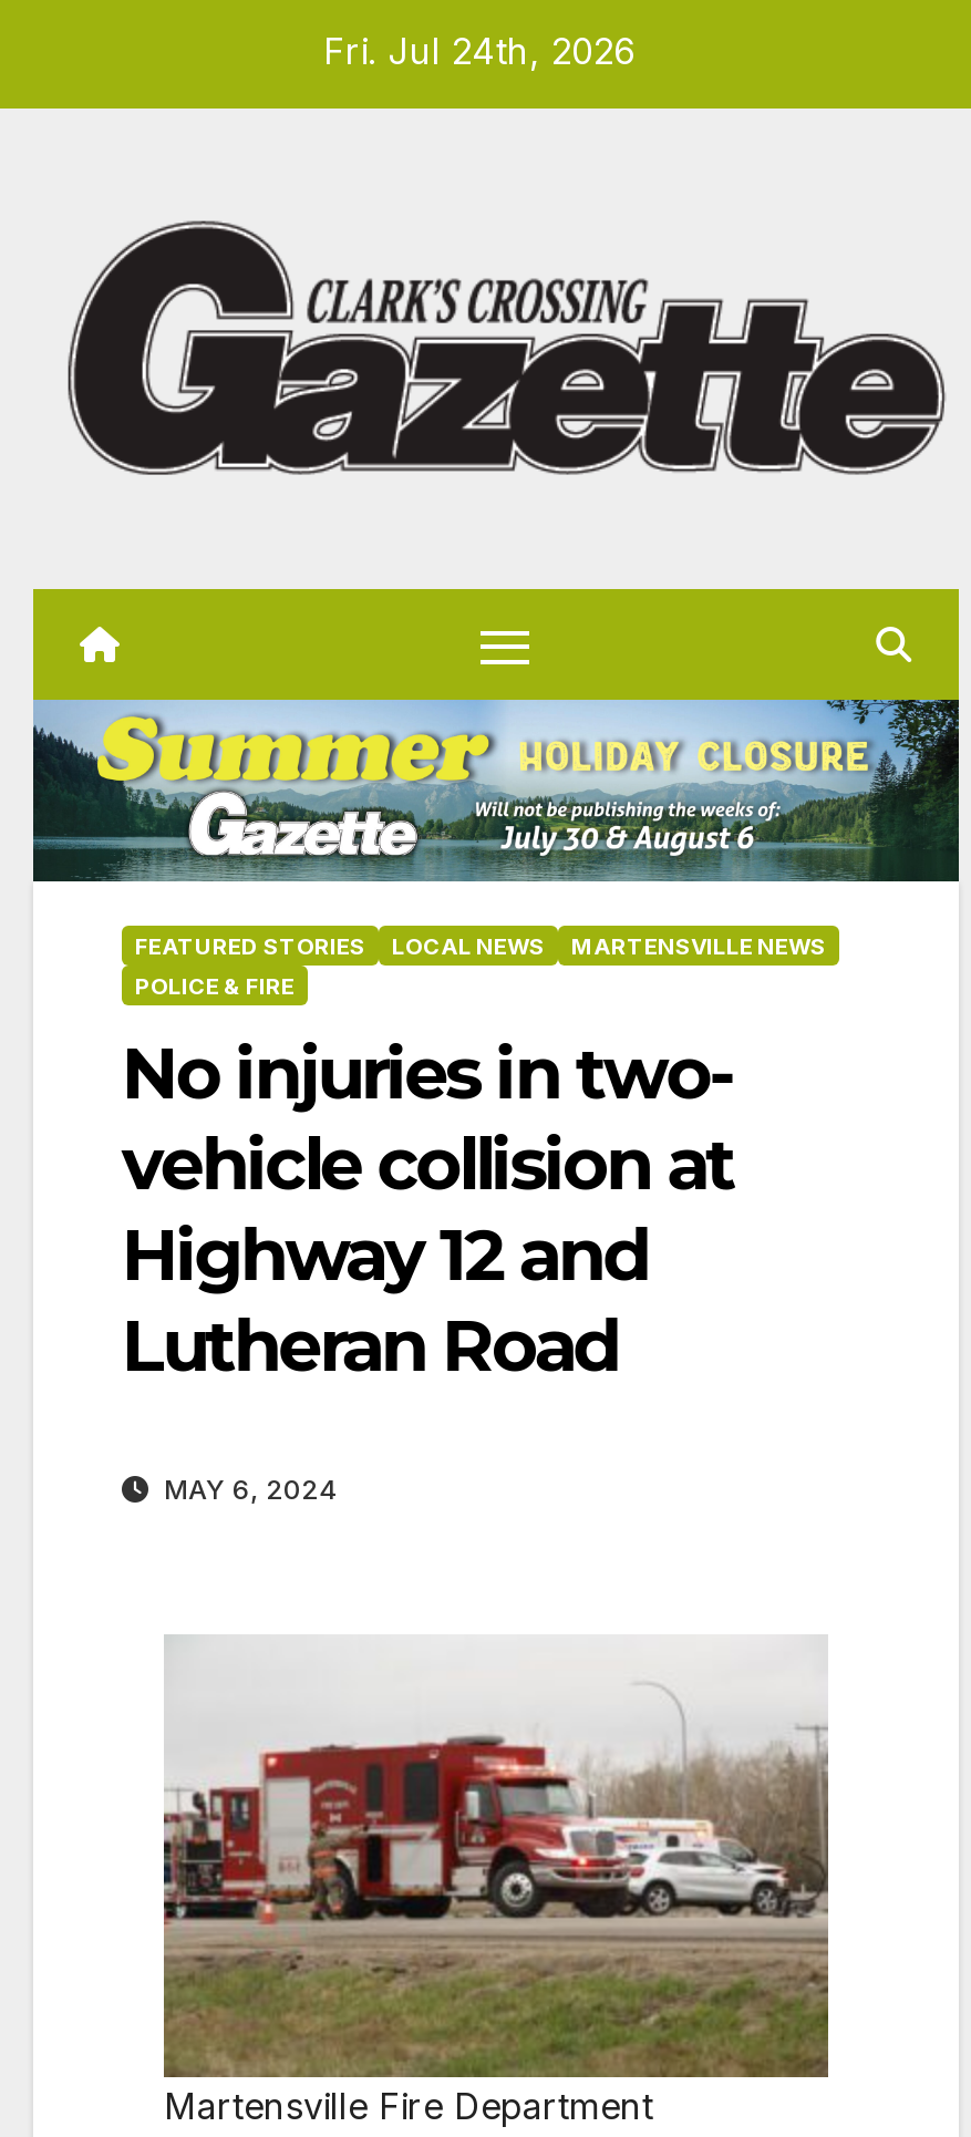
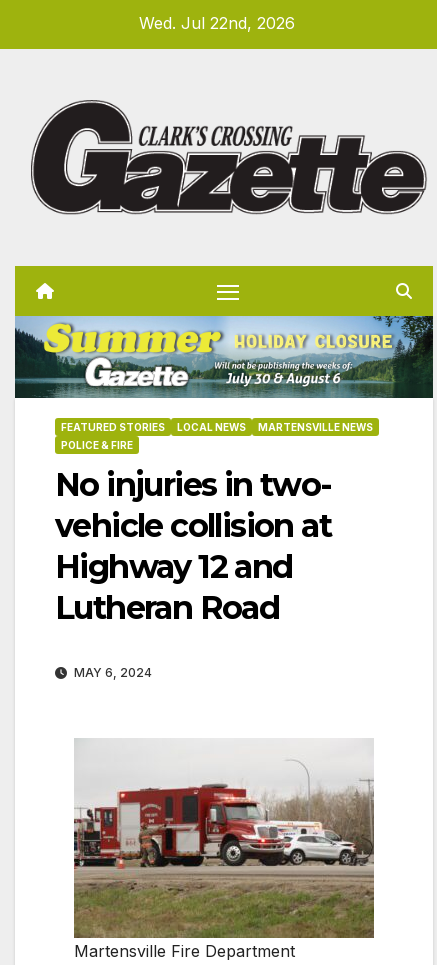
- Fri. Jul 24th, 2026
+ Wed. Jul 22nd, 2026
